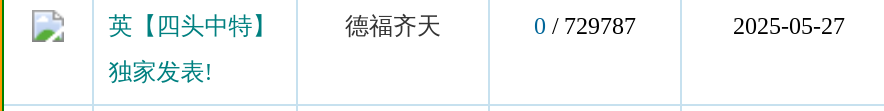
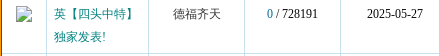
- 0 / 729787
+ 0 / 728191
